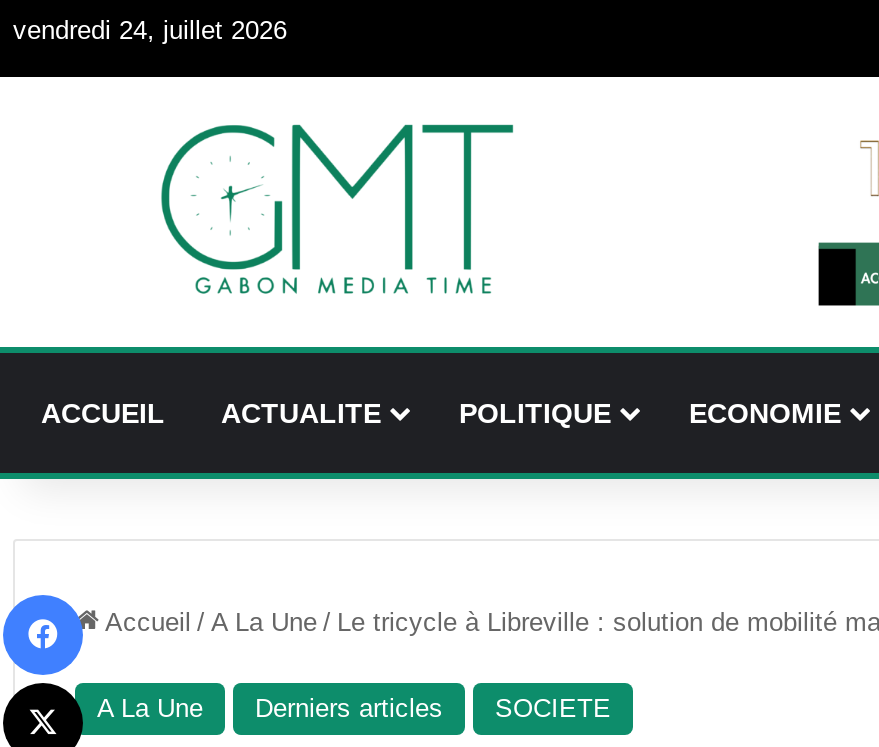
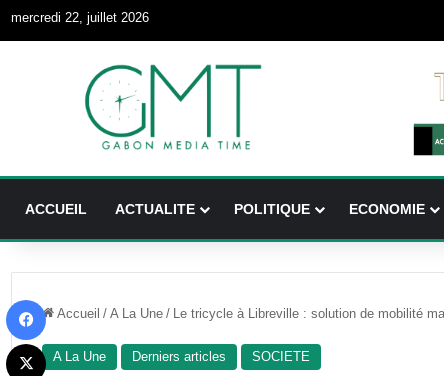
- vendredi 24, juillet 2026
+ mercredi 22, juillet 2026
